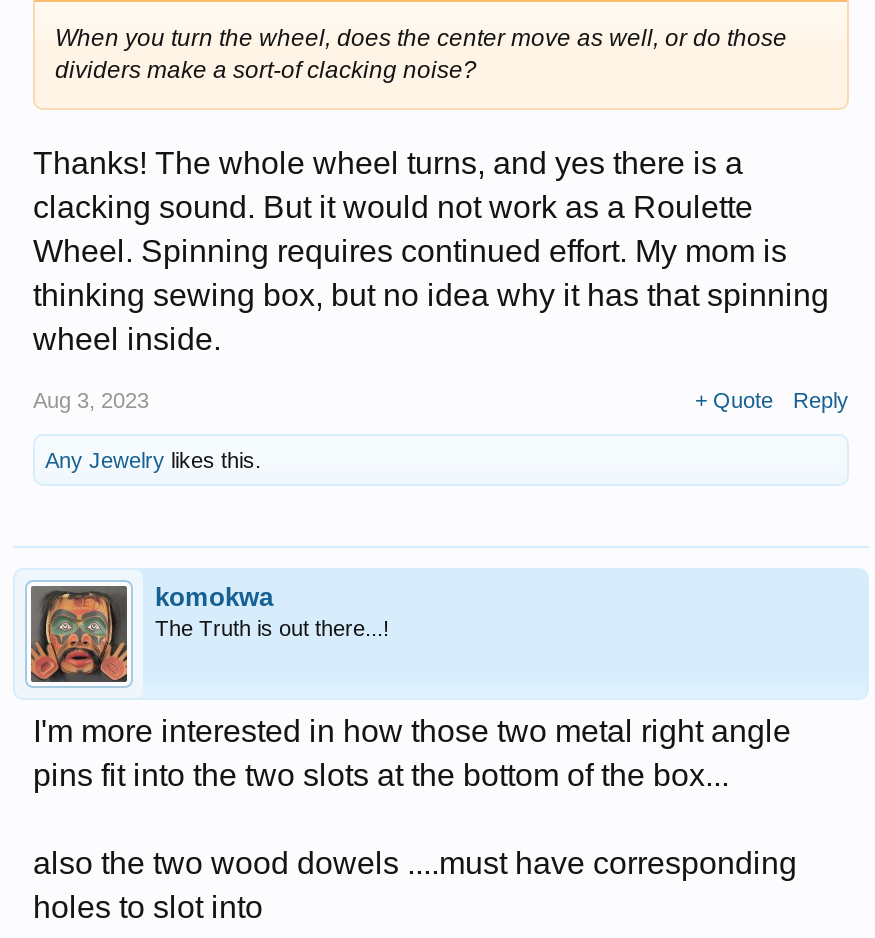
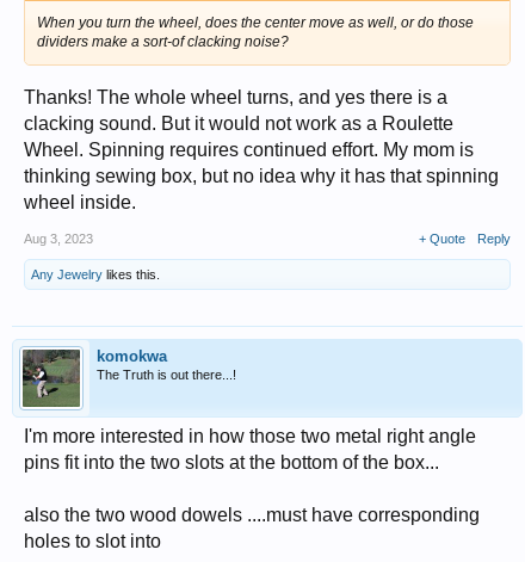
- [image]
+ [image]
